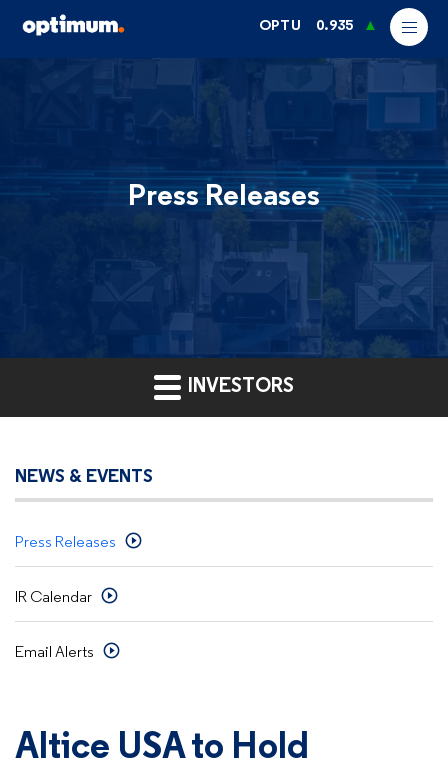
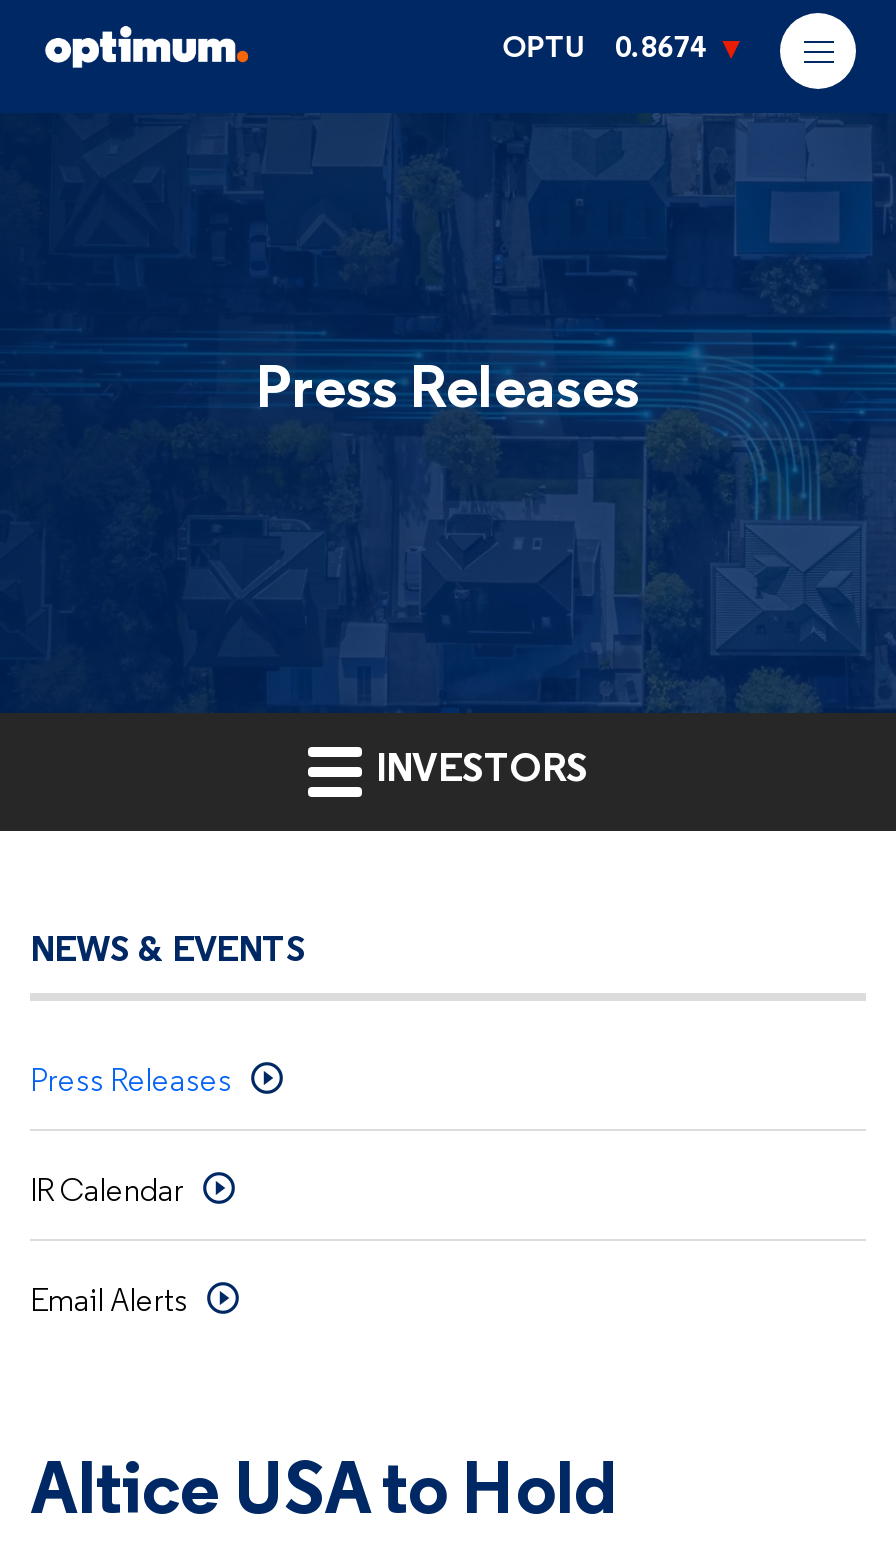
- OPTU 0.935
+ OPTU 0.8674
